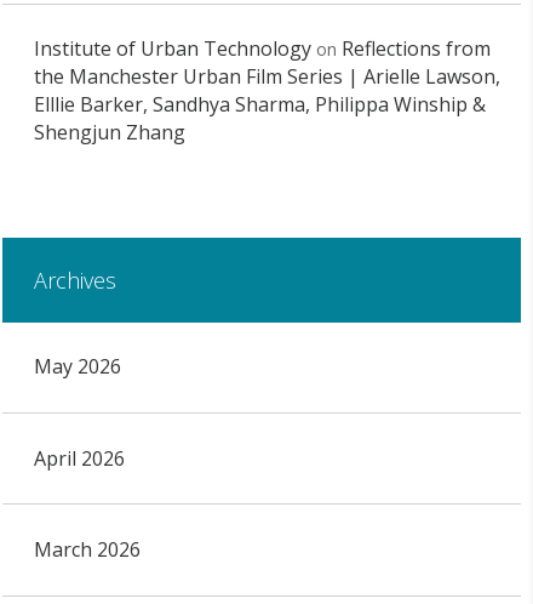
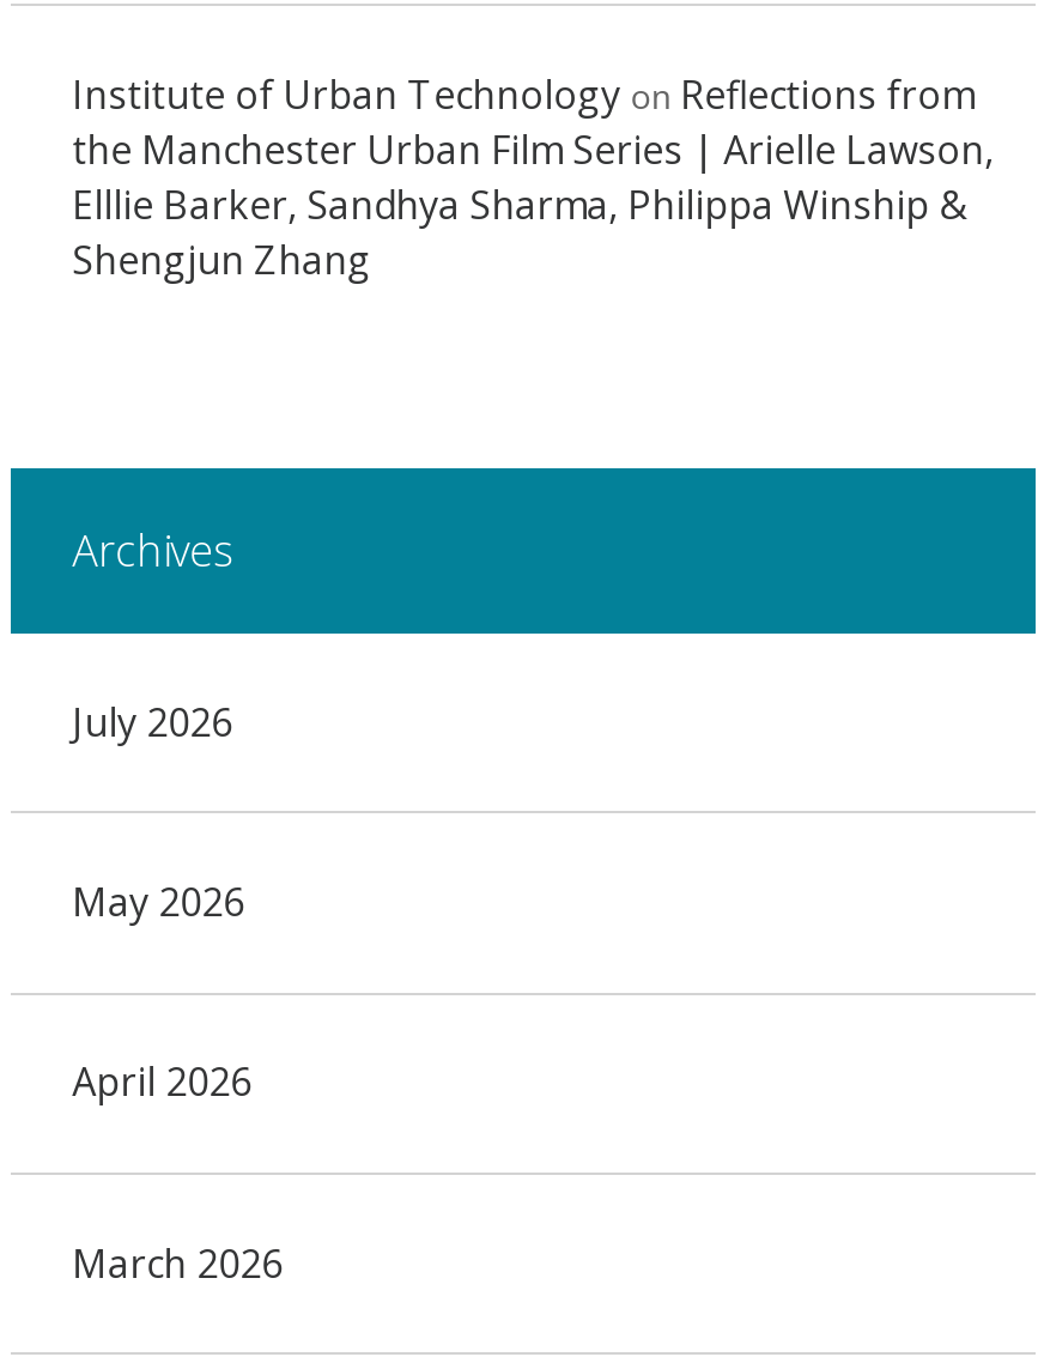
+ July 2026
